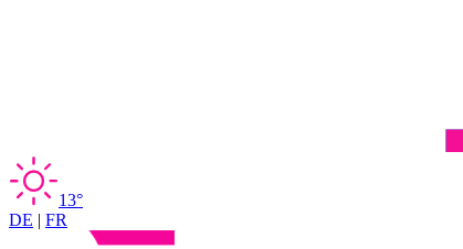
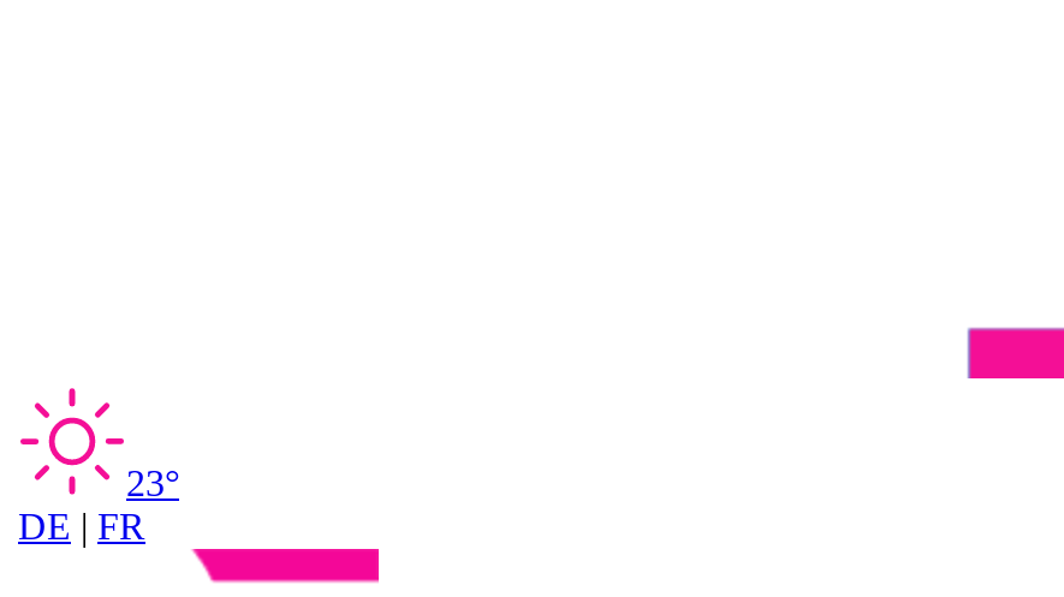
- 13°
+ 23°
